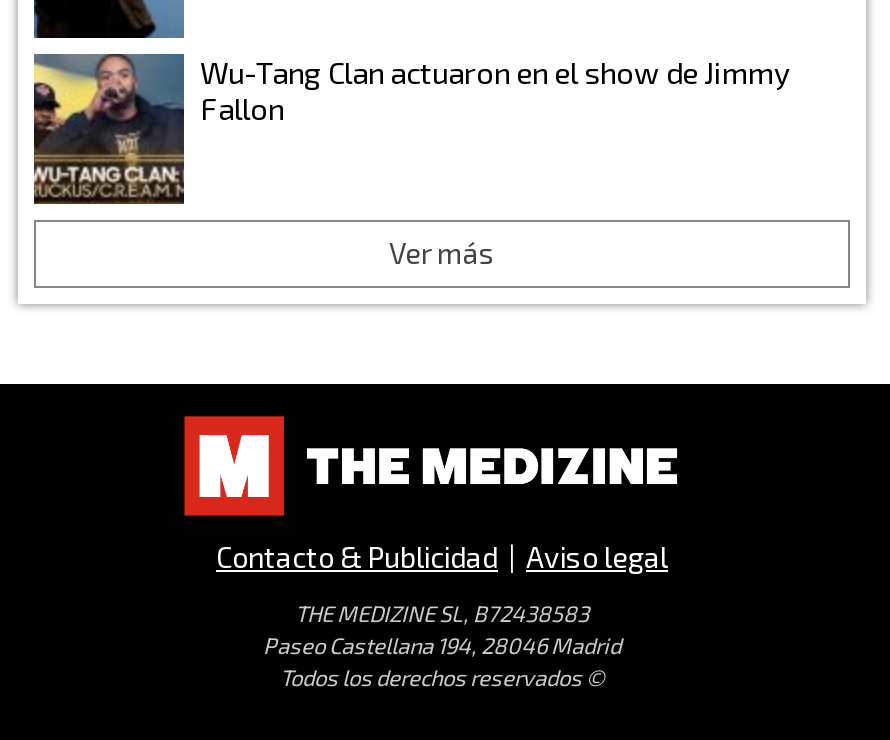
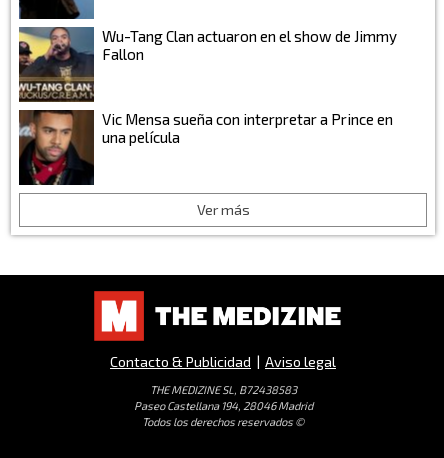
+ [image]
+ Vic Mensa sueña con interpretar a Prince en
+ una película
